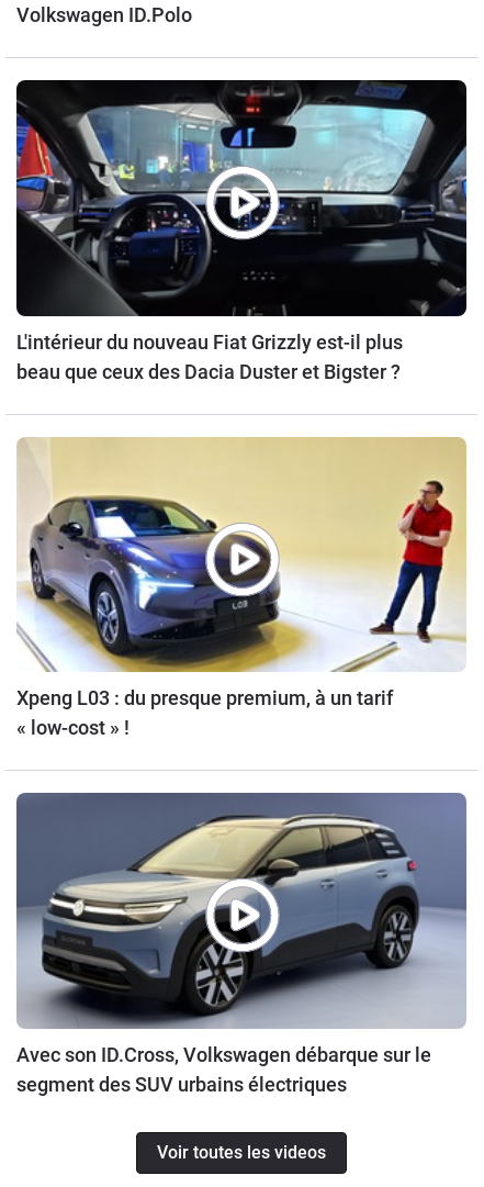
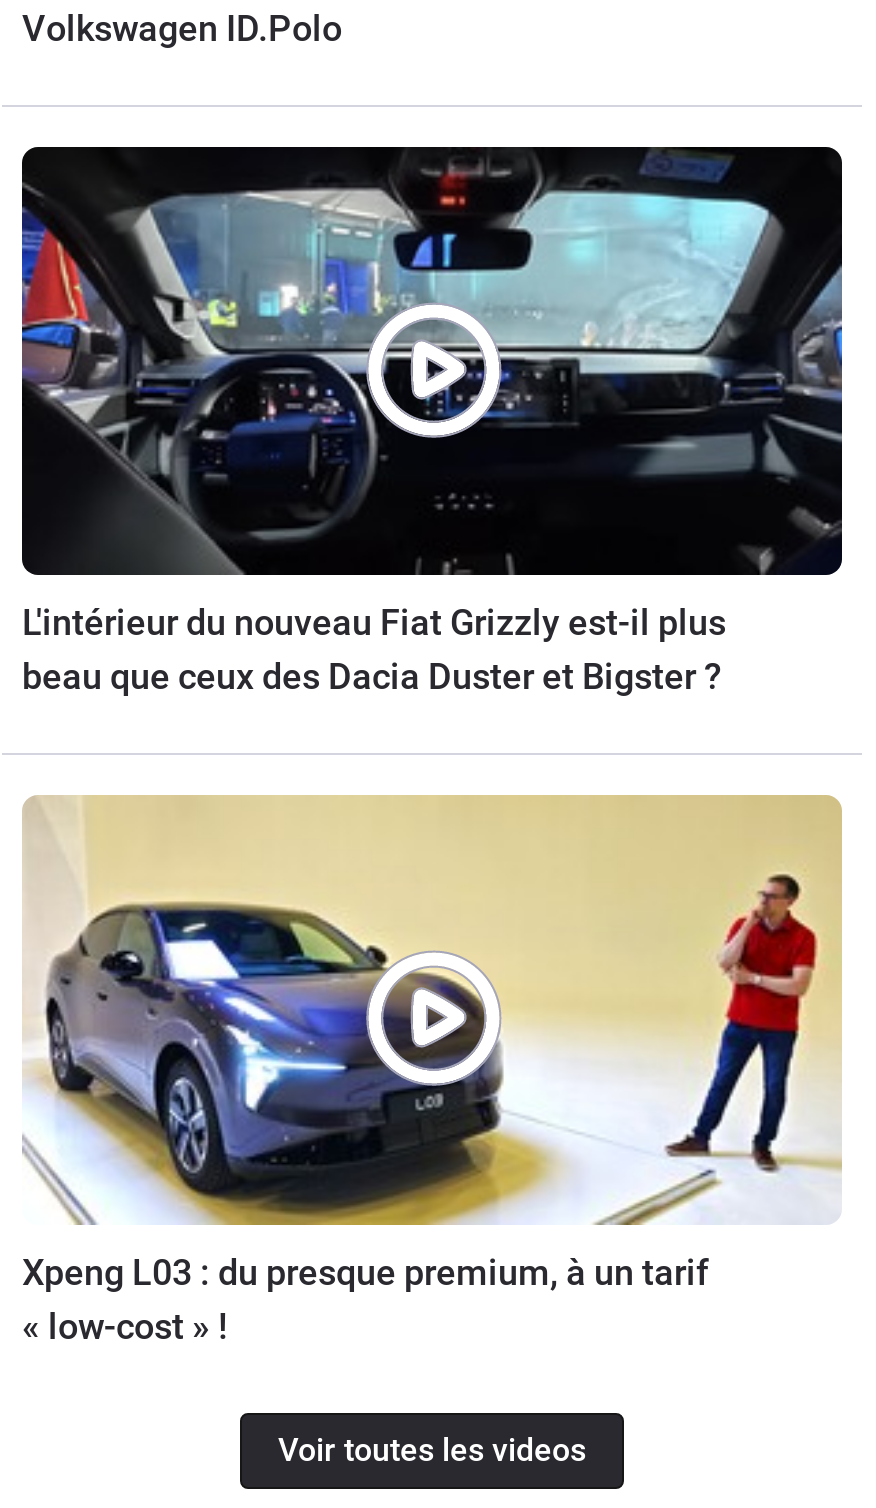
- [image]
- Avec son ID.Cross, Volkswagen débarque sur le
- segment des SUV urbains électriques
